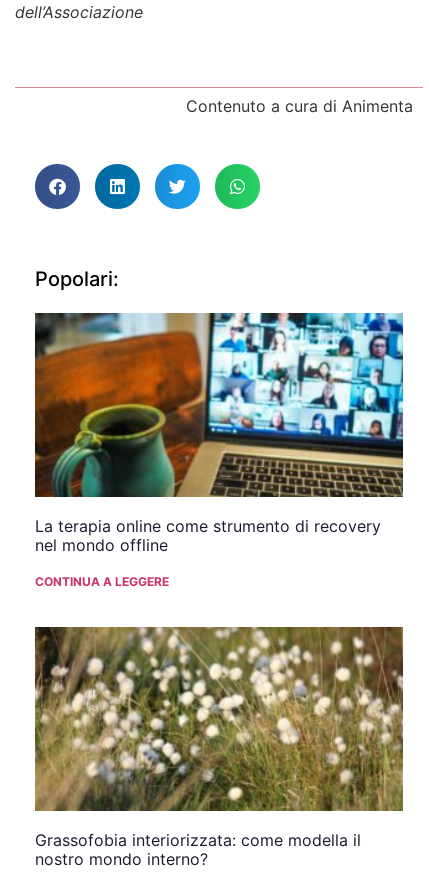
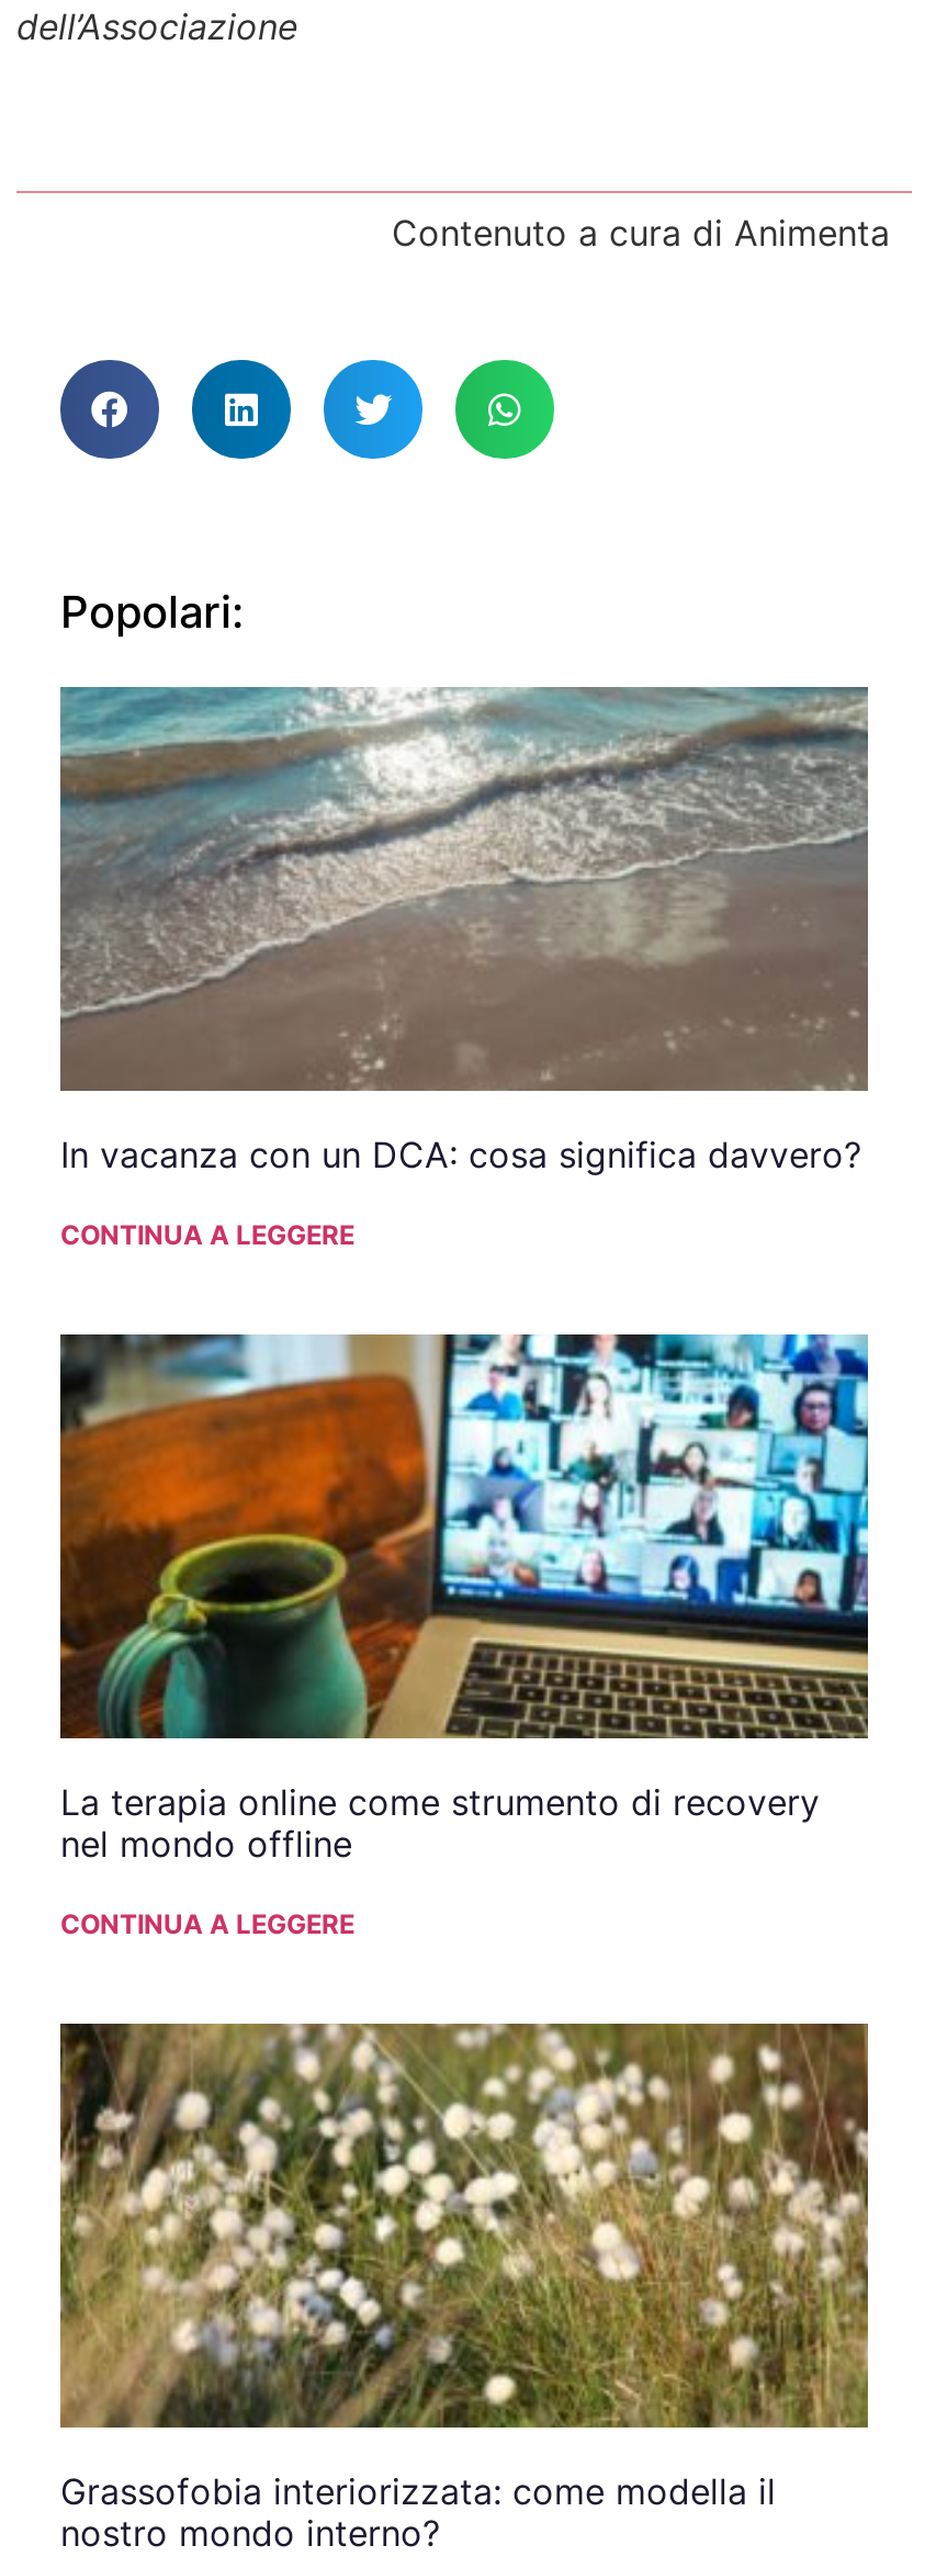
+ [image]
+ In vacanza con un DCA: cosa significa davvero?
+ CONTINUA A LEGGERE
